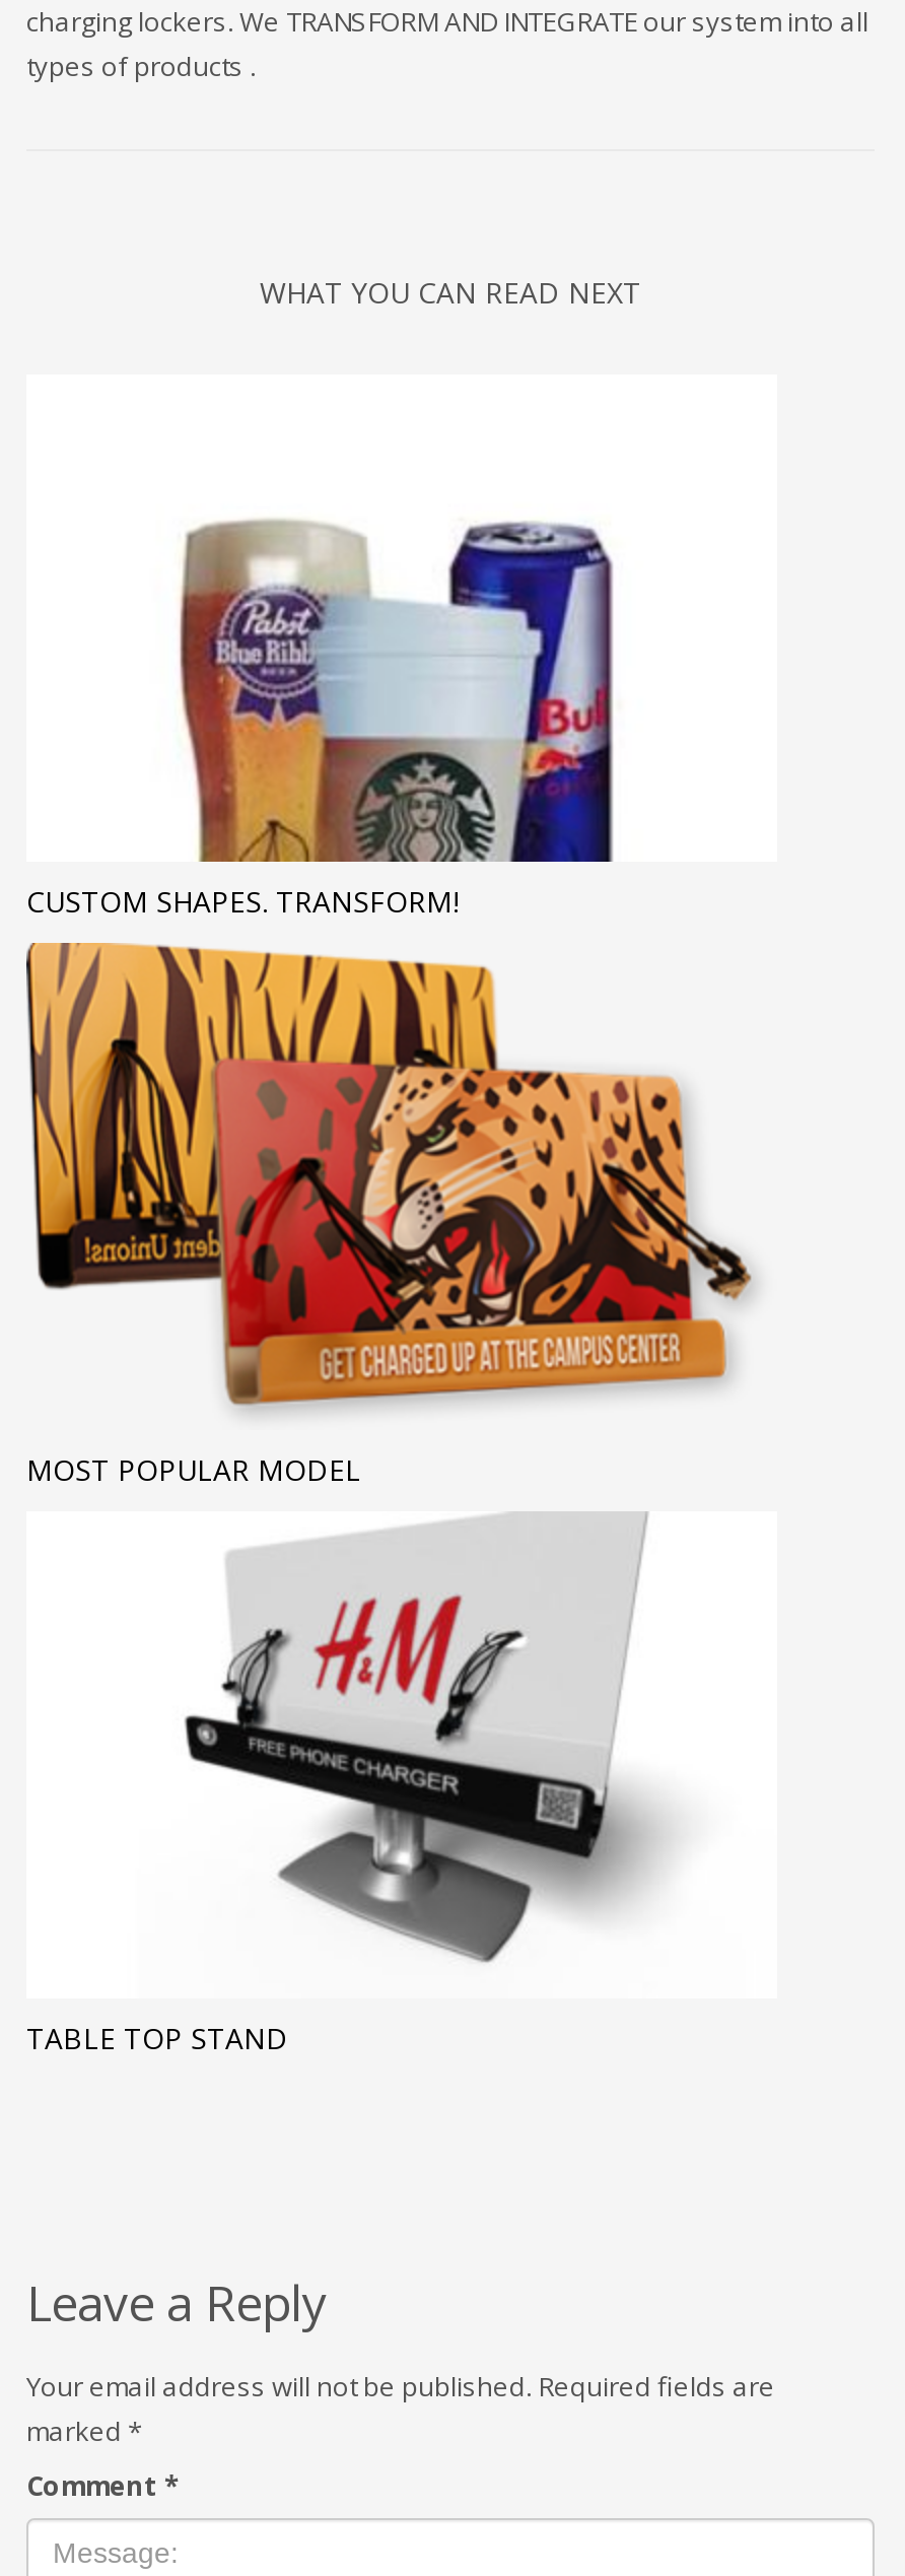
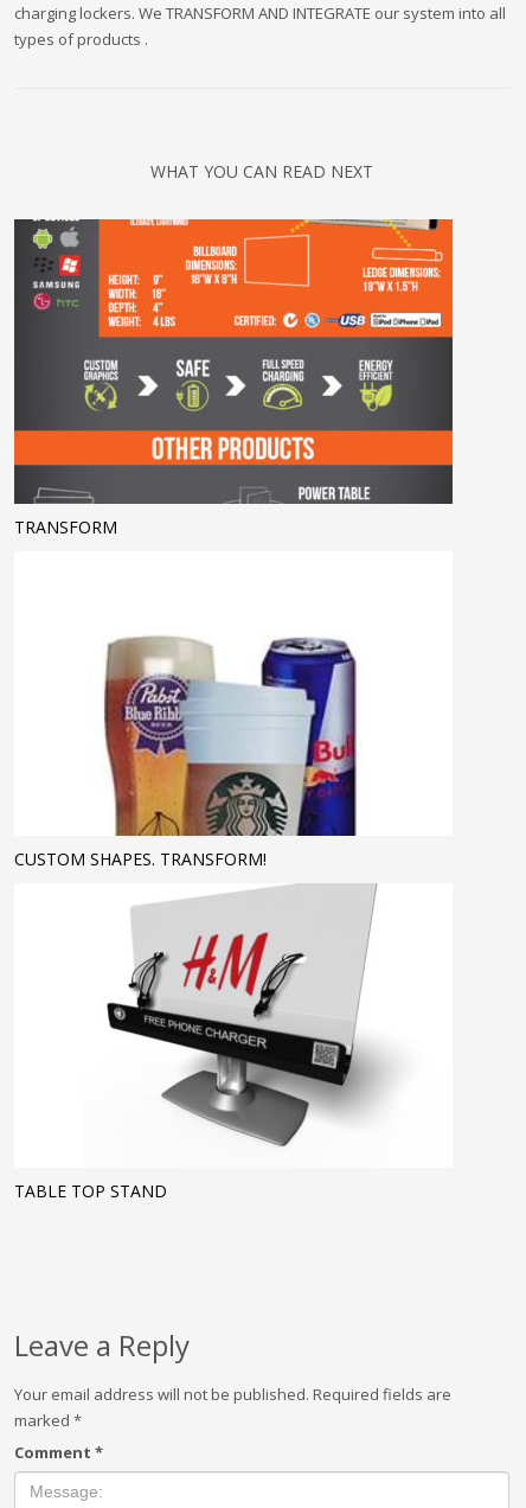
+ [image]
+ TRANSFORM

moved down: [image] | CUSTOM SHAPES. TRANSFORM!

- [image]
- MOST POPULAR MODEL
